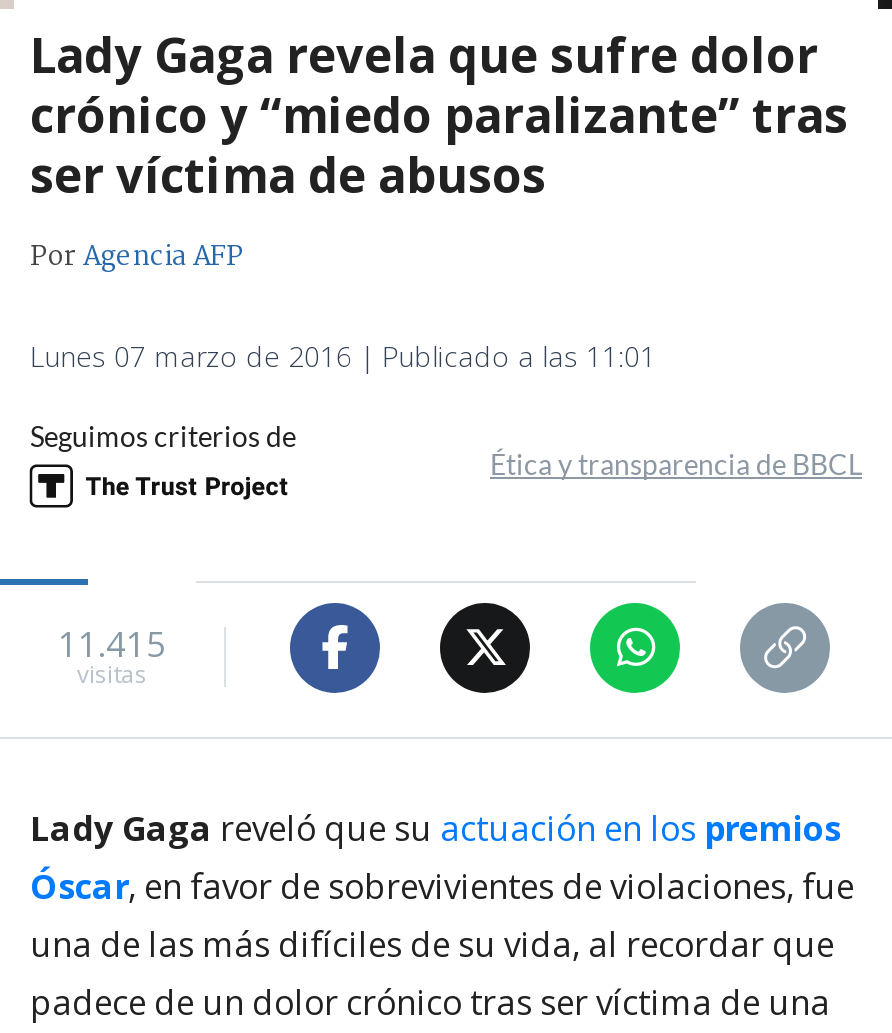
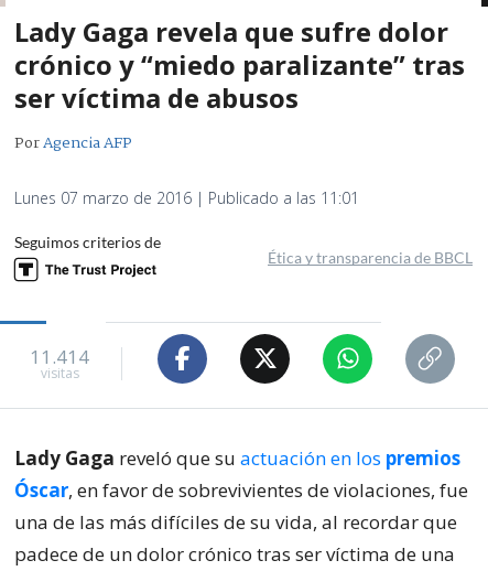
- 11.415
+ 11.414
